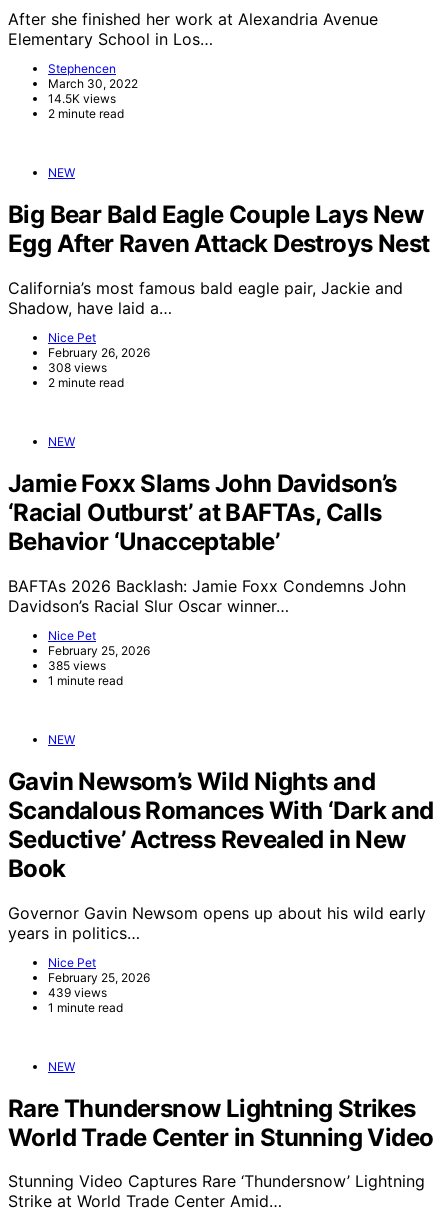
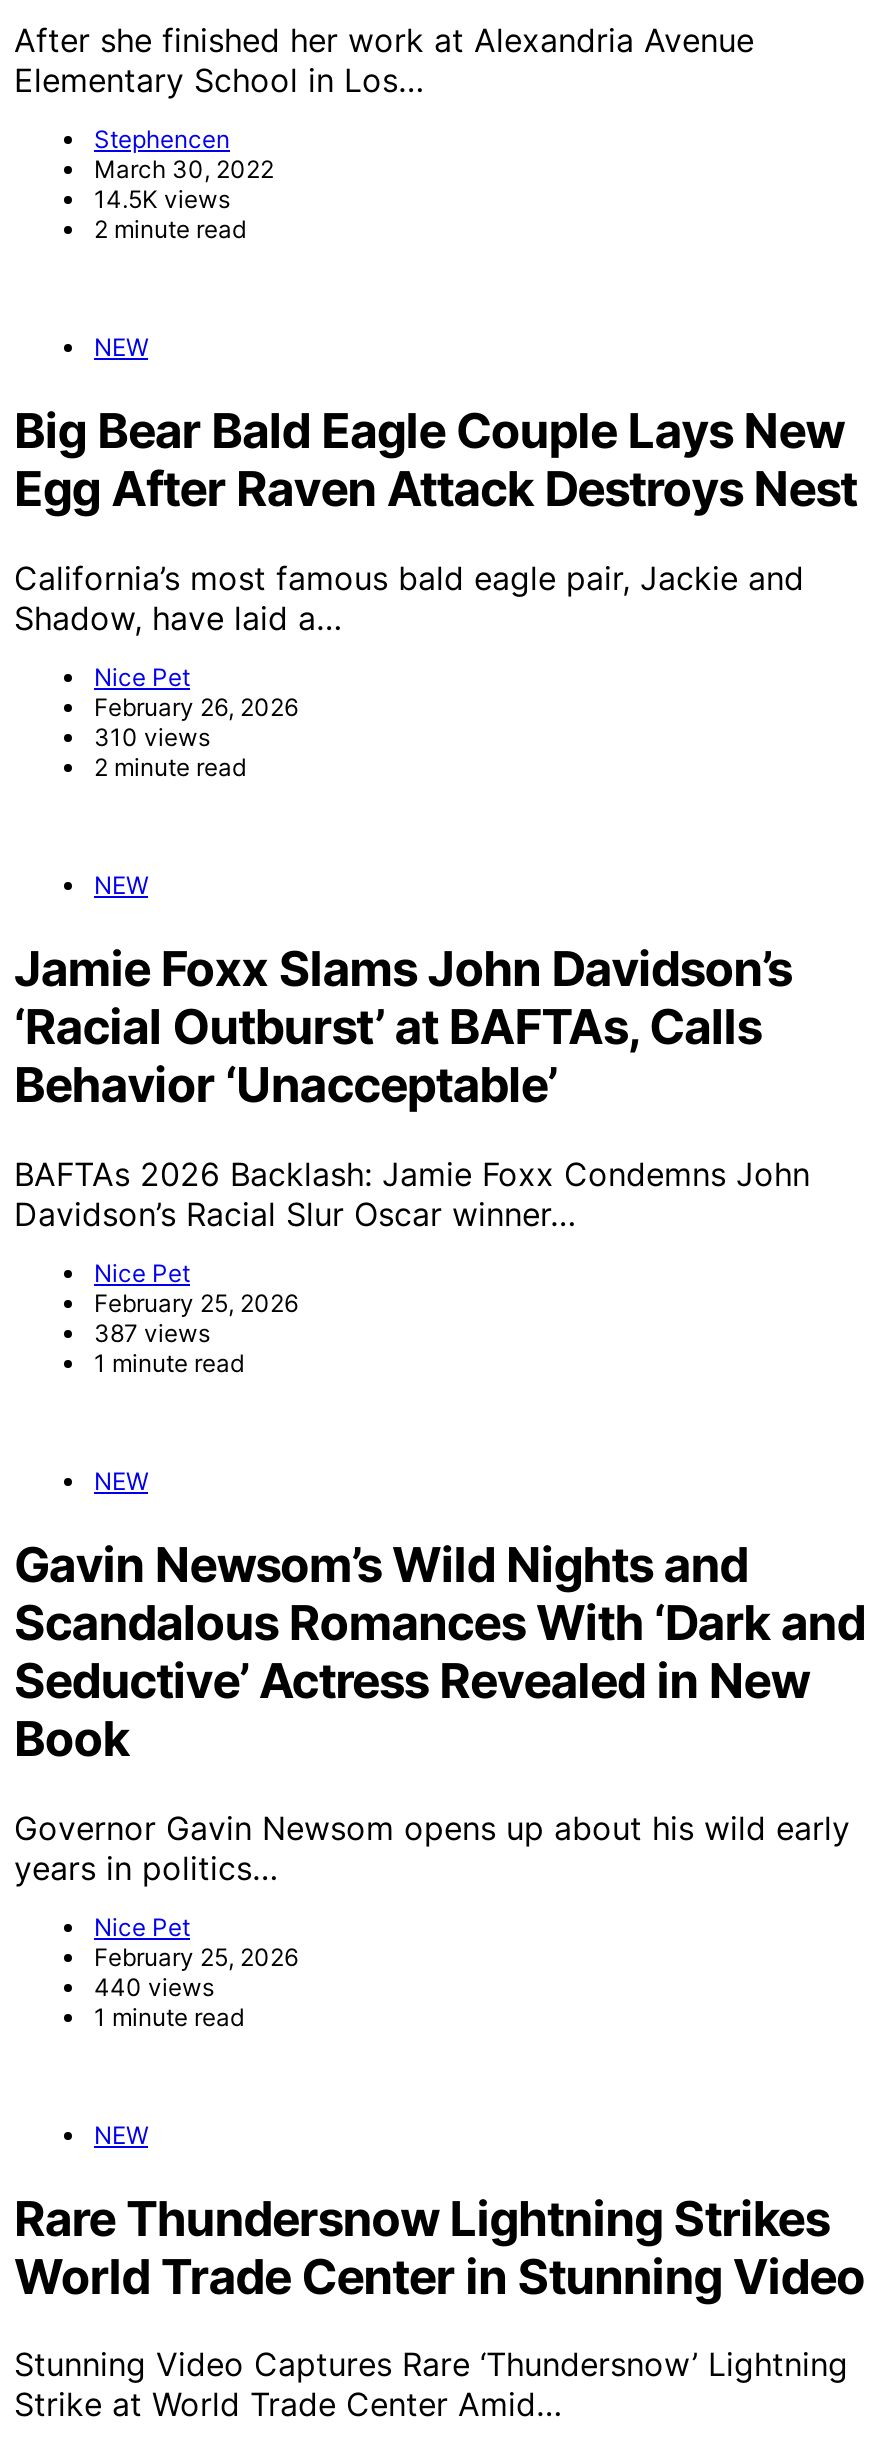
- 308 views
+ 310 views

- 385 views
+ 387 views

- 439 views
+ 440 views
